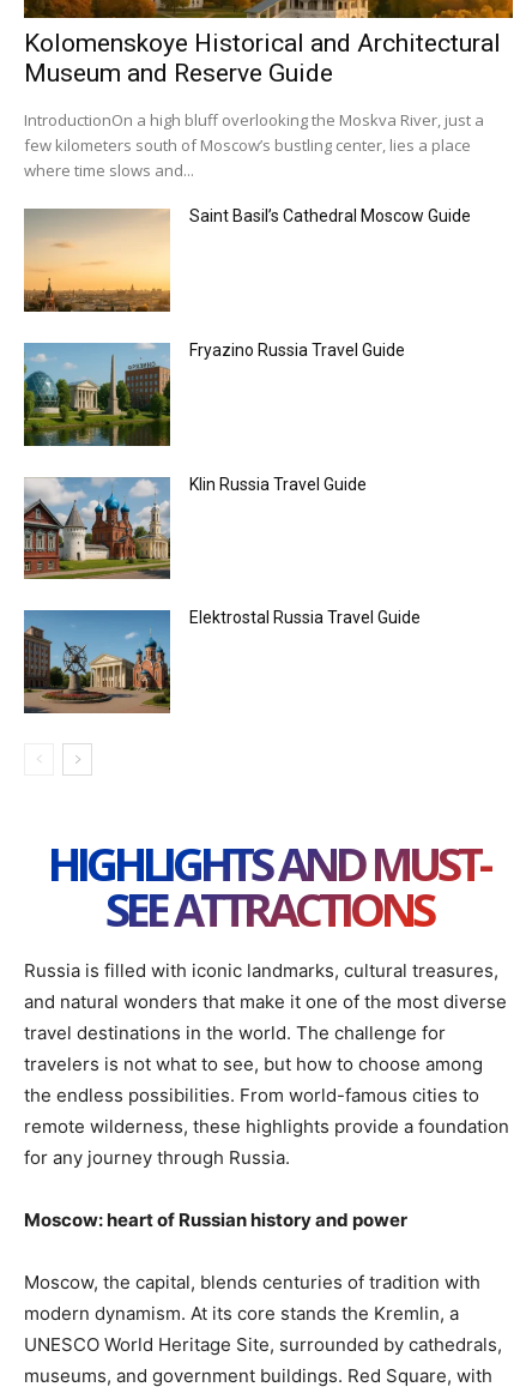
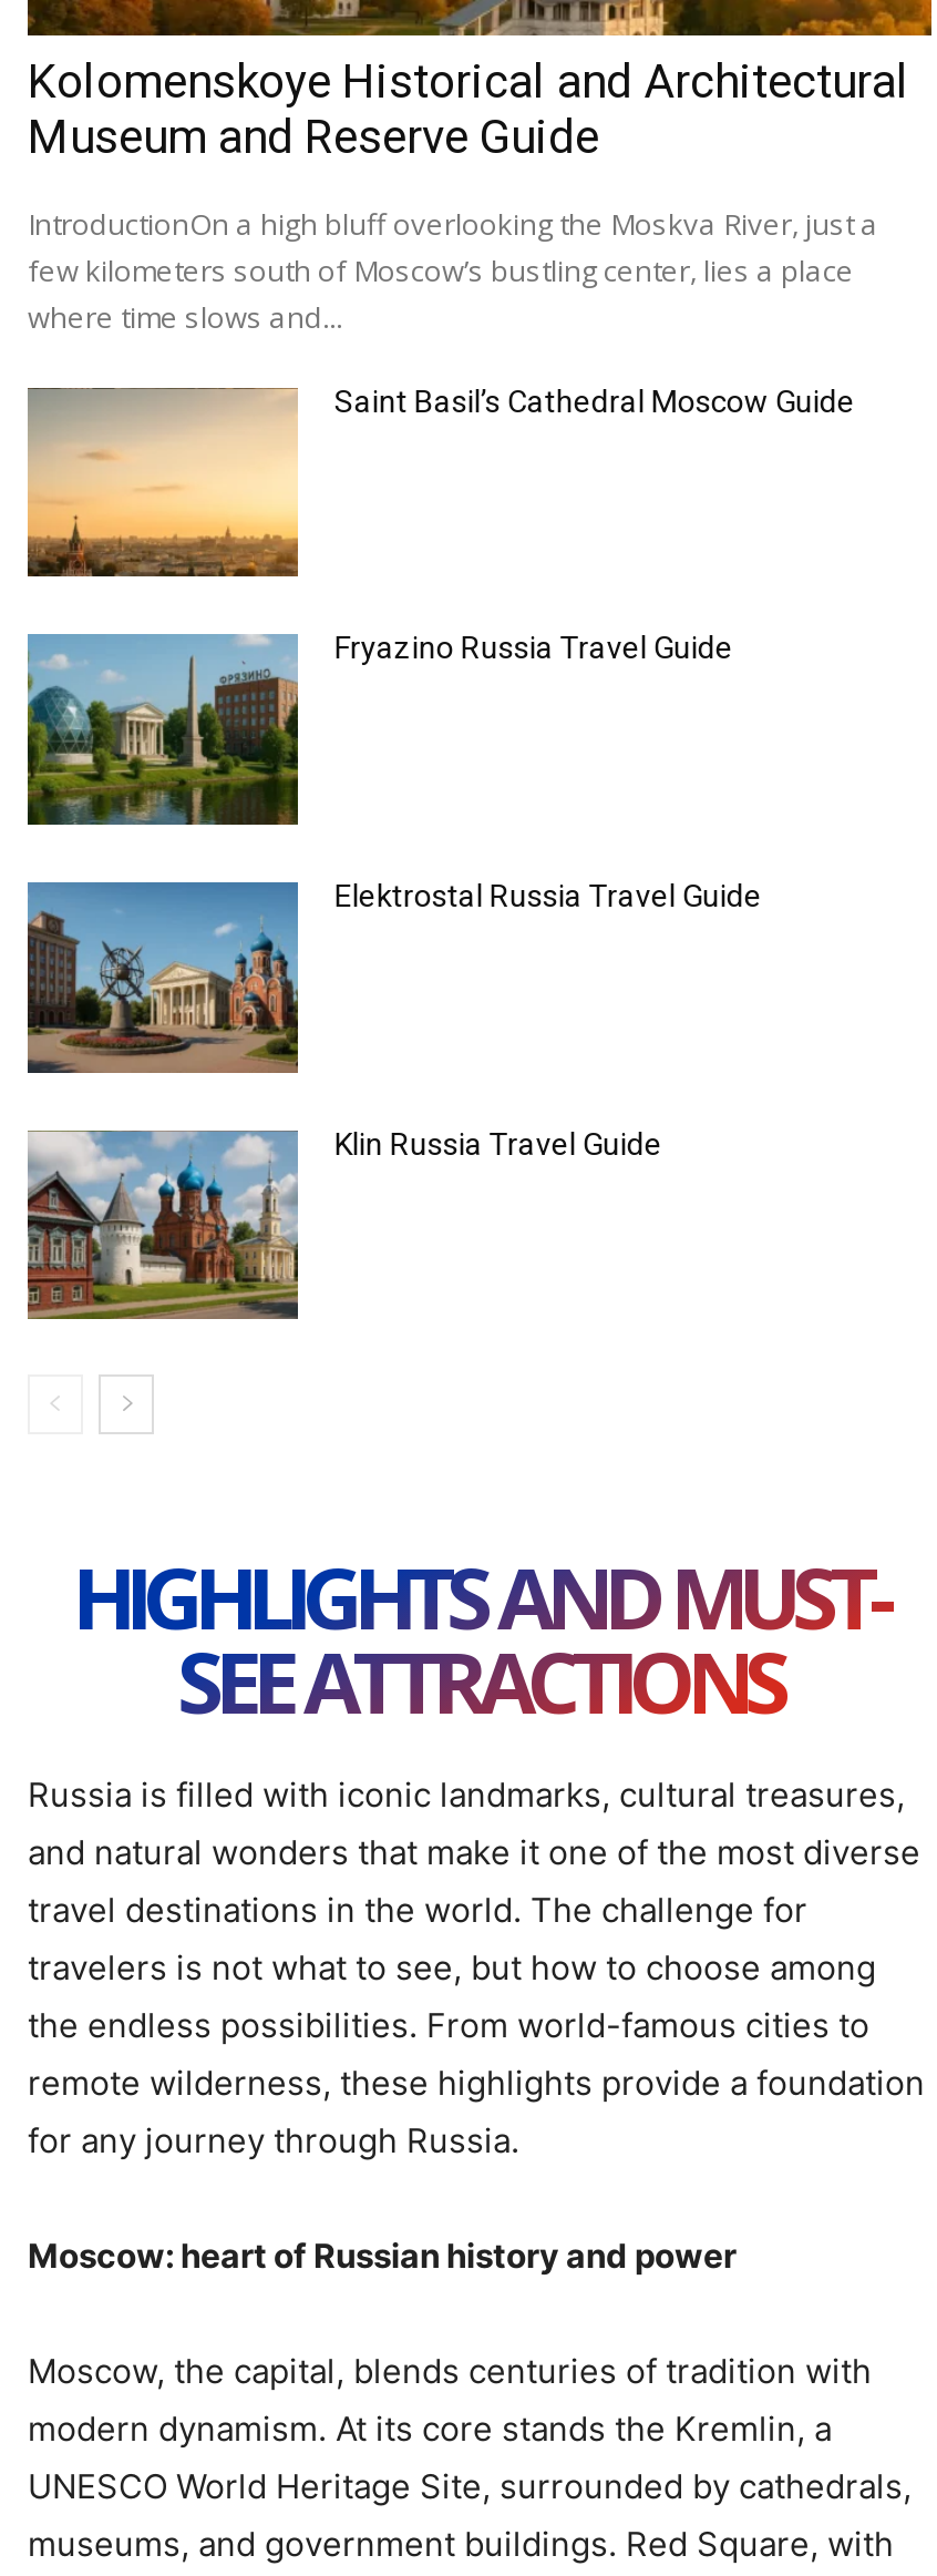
moved down: [image] | Klin Russia Travel Guide

moved up: [image] | Elektrostal Russia Travel Guide
